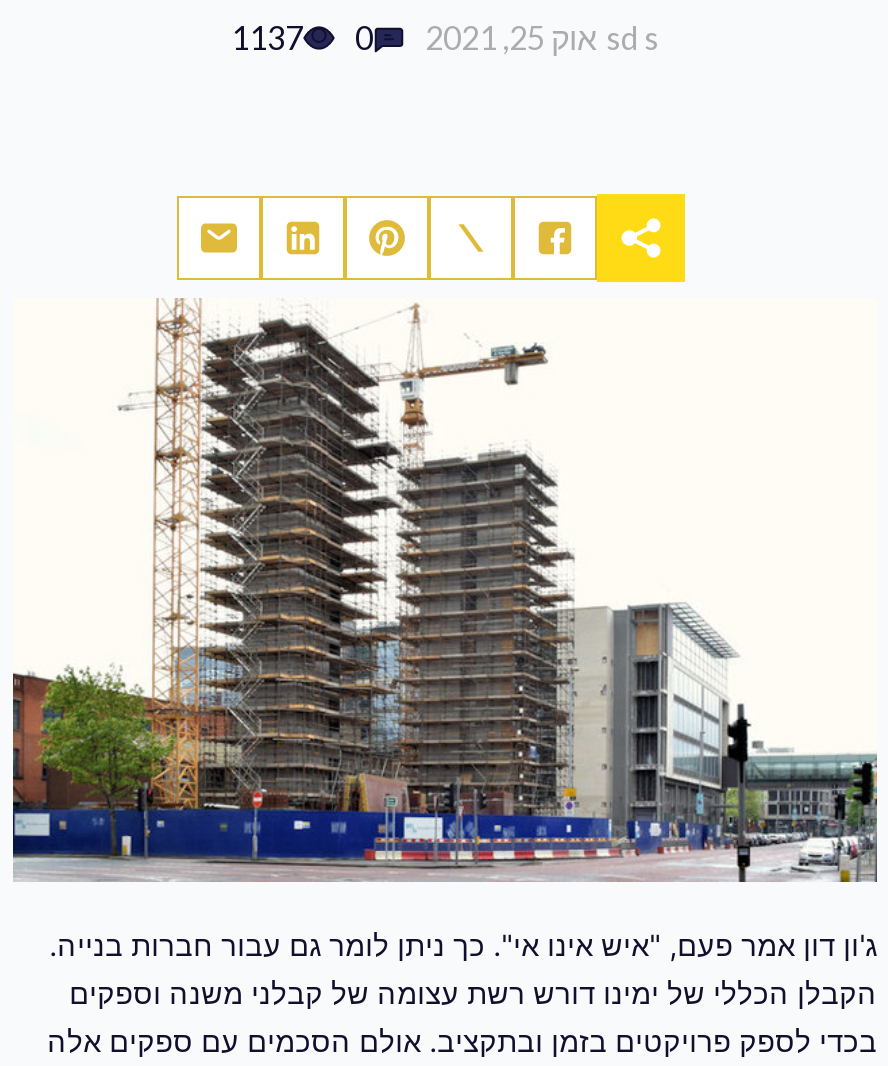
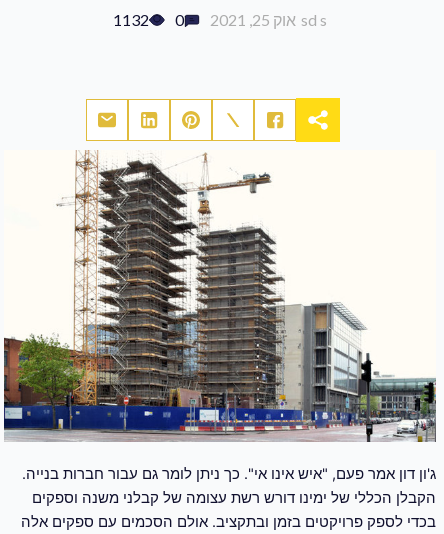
- 1137 0
+ 1132 0
